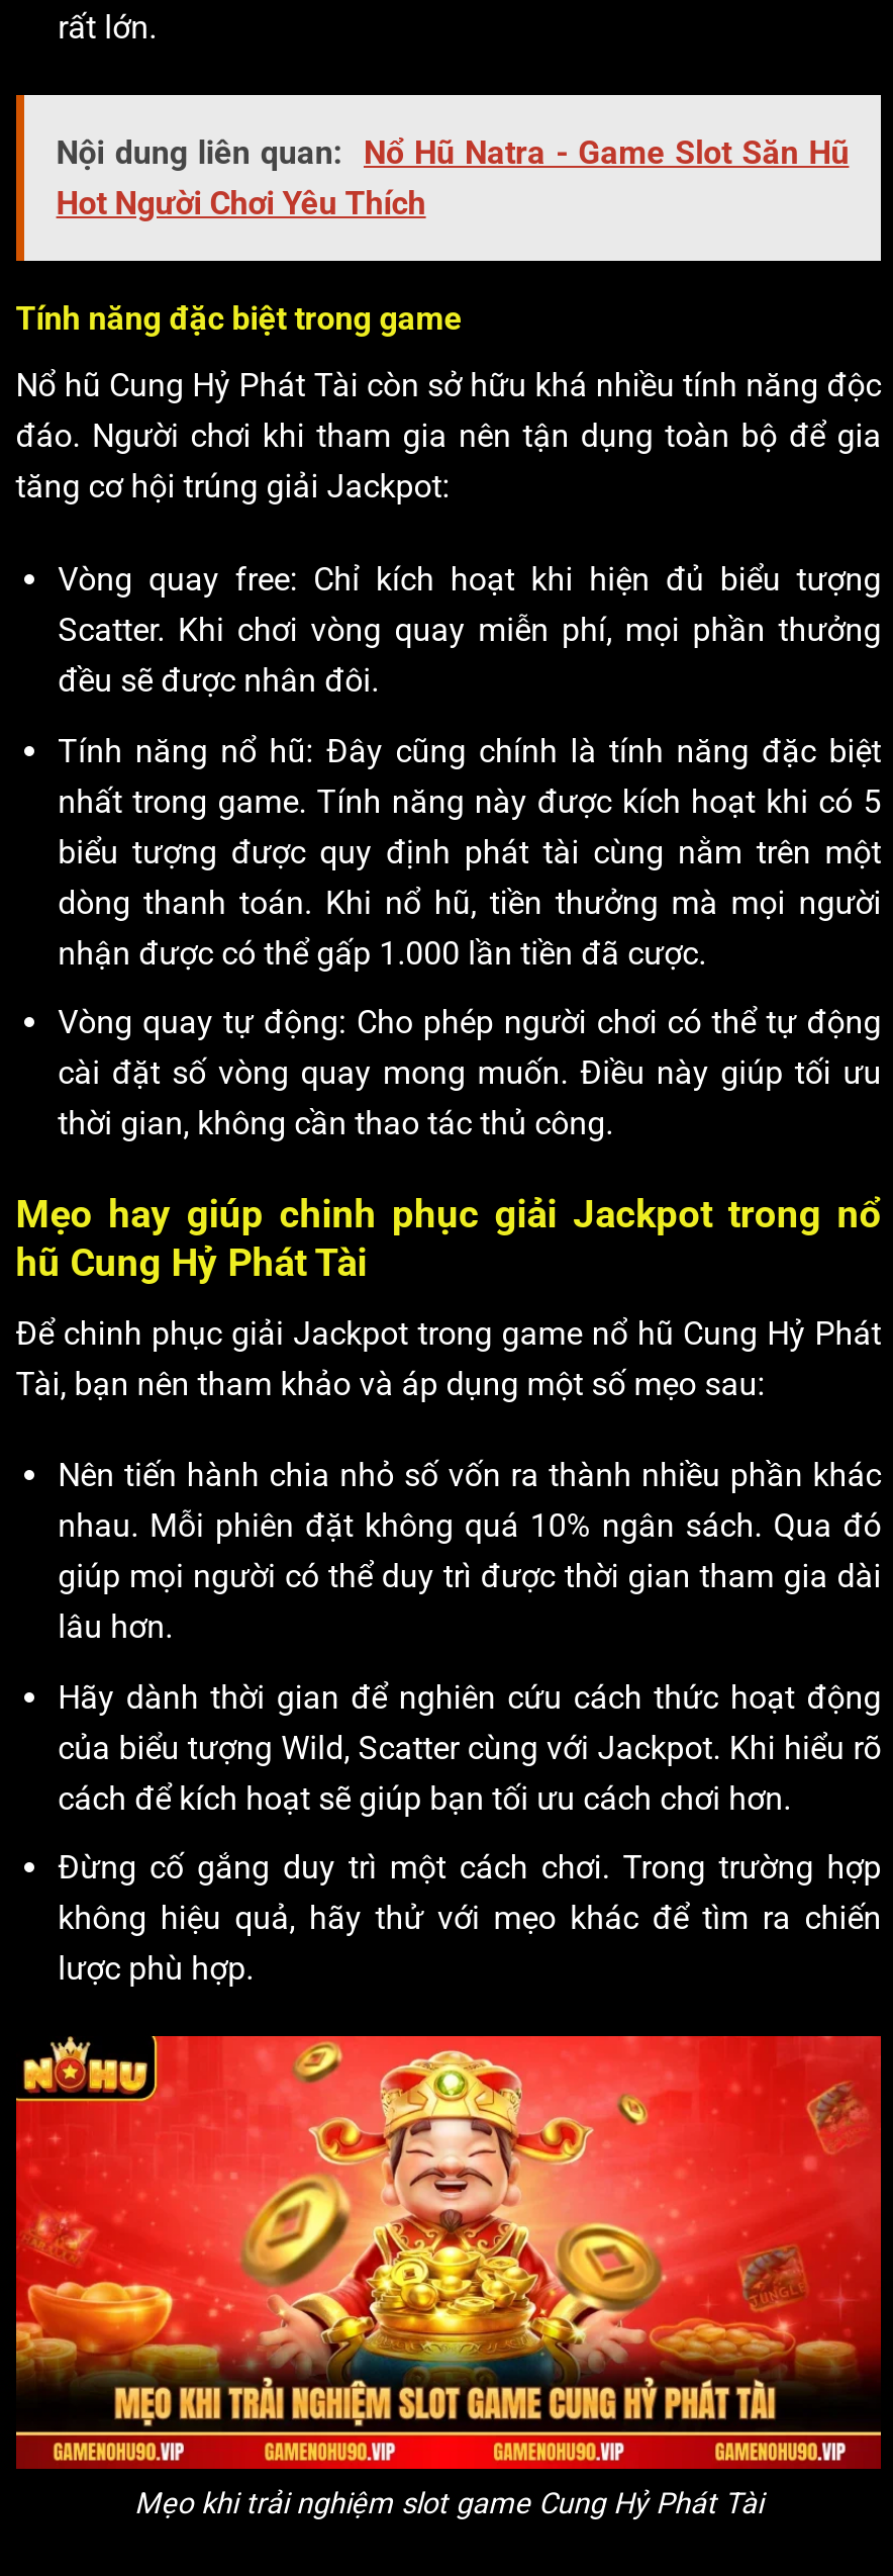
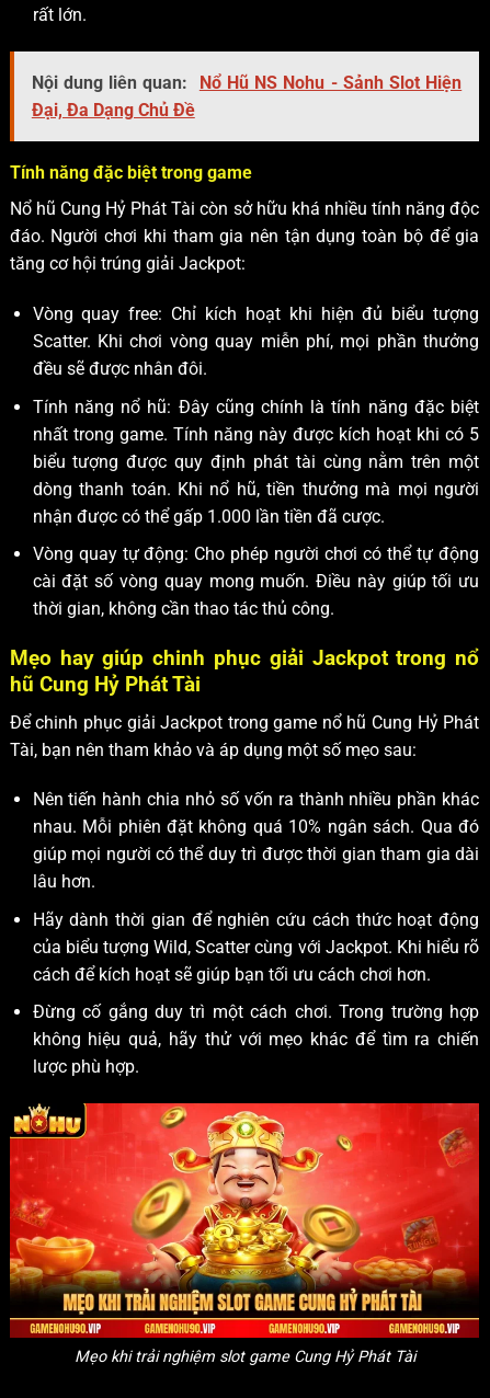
- Nội dung liên quan: Nổ Hũ Natra - Game Slot Săn Hũ
- Hot Người Chơi Yêu Thích
+ Nội dung liên quan: Nổ Hũ NS Nohu - Sảnh Slot Hiện
+ Đại, Đa Dạng Chủ Đề
